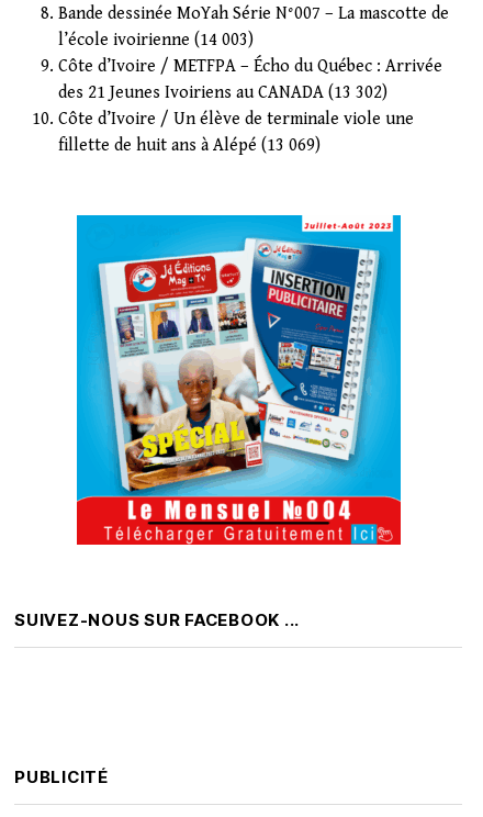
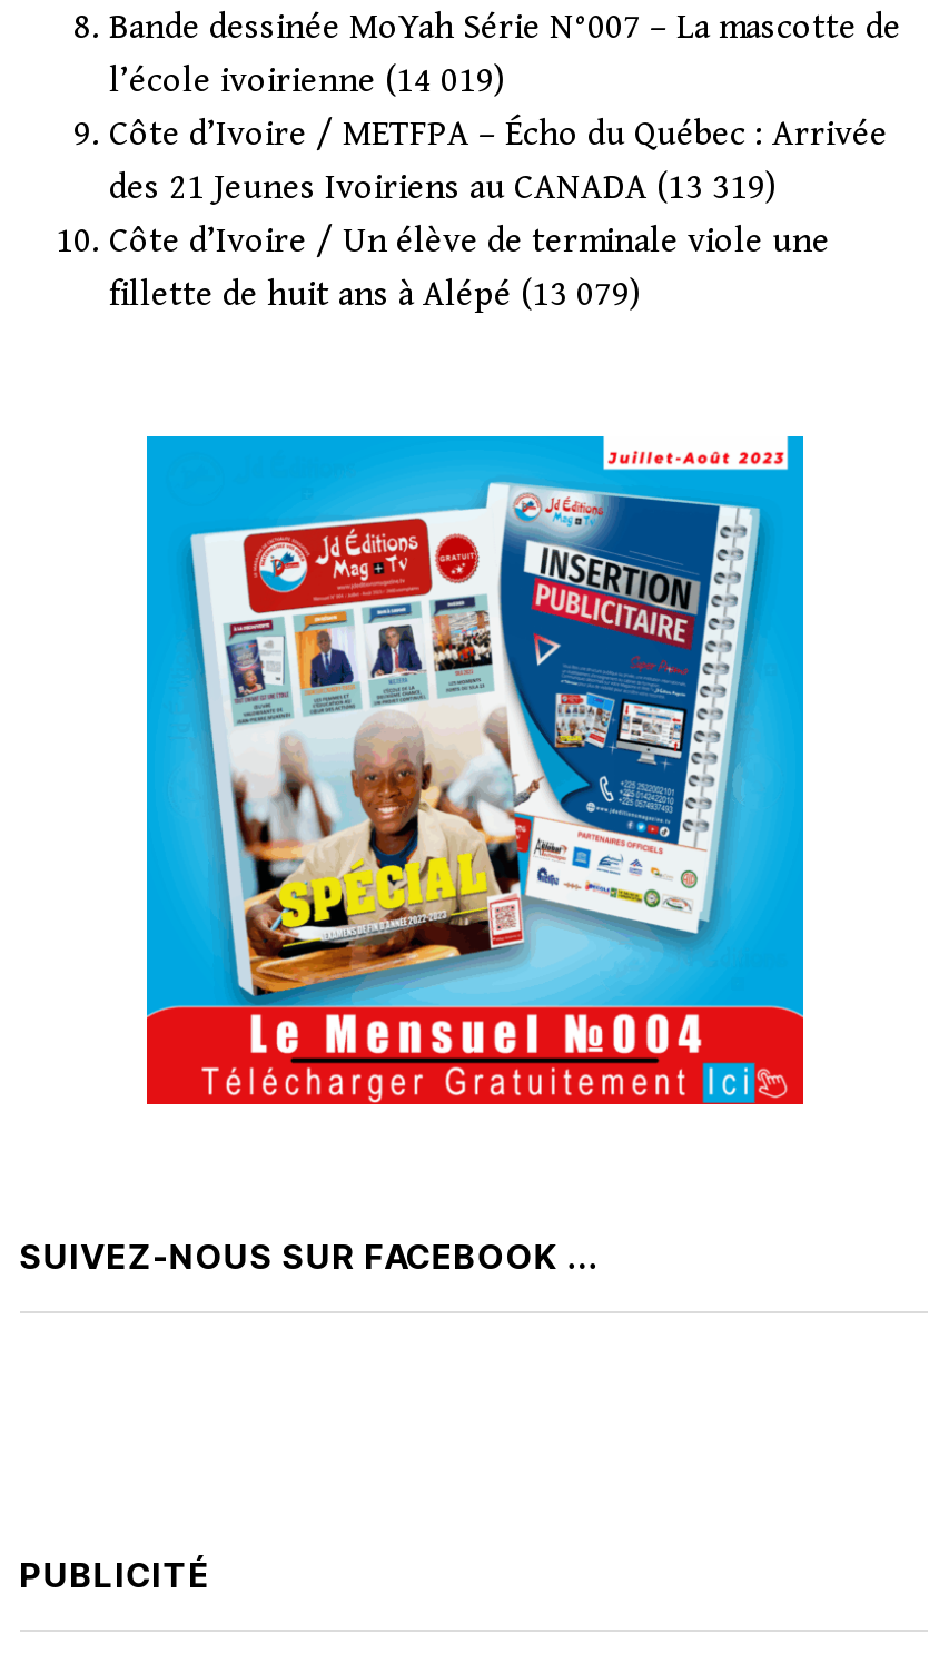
- l’école ivoirienne (14 003)
+ l’école ivoirienne (14 019)

- des 21 Jeunes Ivoiriens au CANADA (13 302)
+ des 21 Jeunes Ivoiriens au CANADA (13 319)

- fillette de huit ans à Alépé (13 069)
+ fillette de huit ans à Alépé (13 079)
